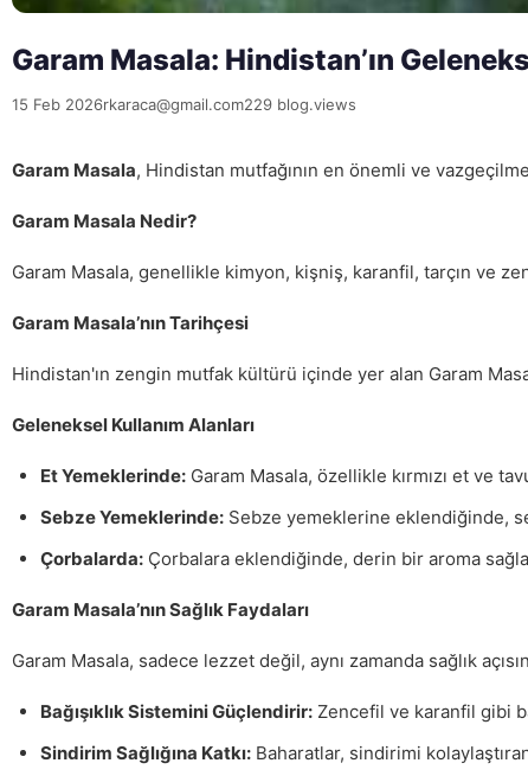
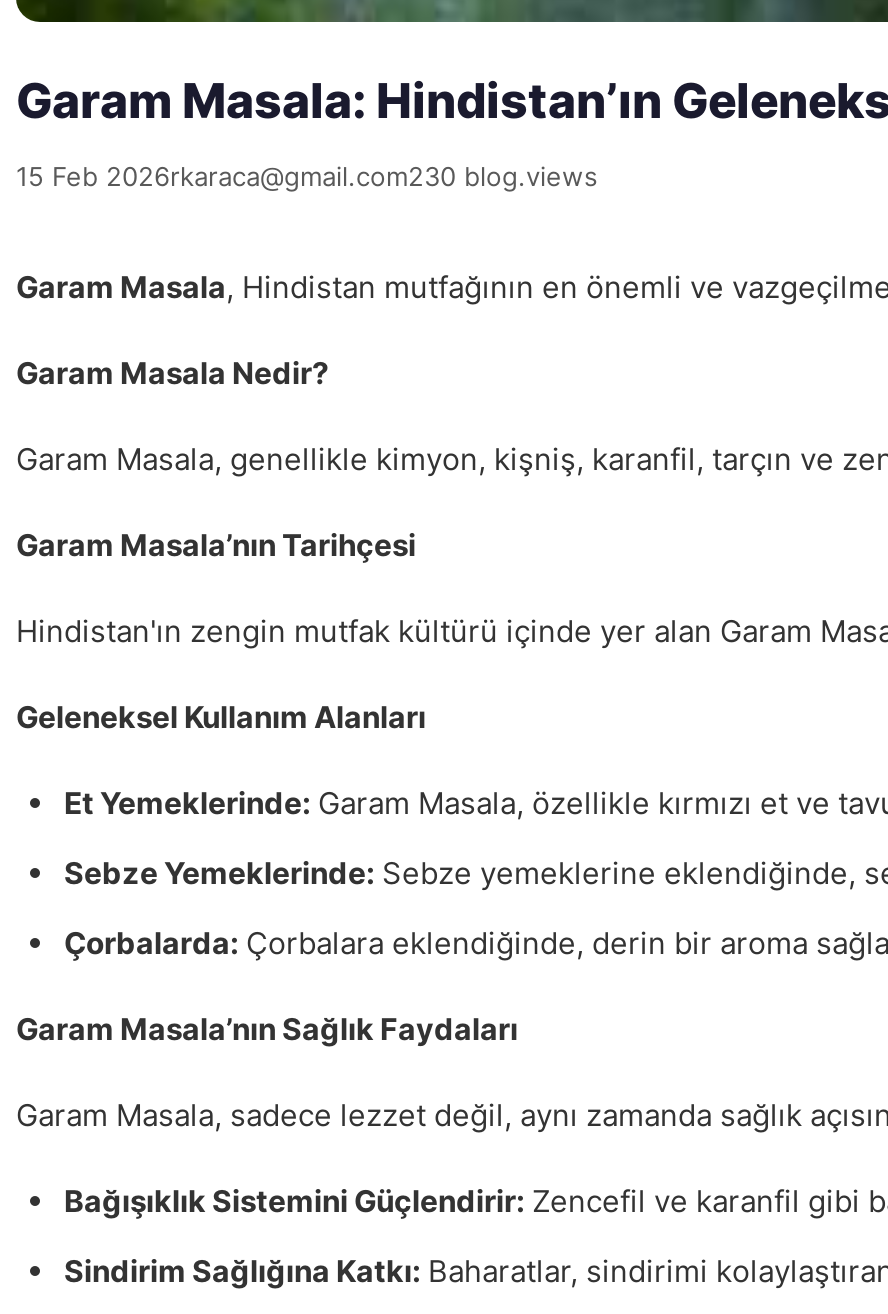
- 15 Feb 2026rkaraca@gmail.com229 blog.views
+ 15 Feb 2026rkaraca@gmail.com230 blog.views
